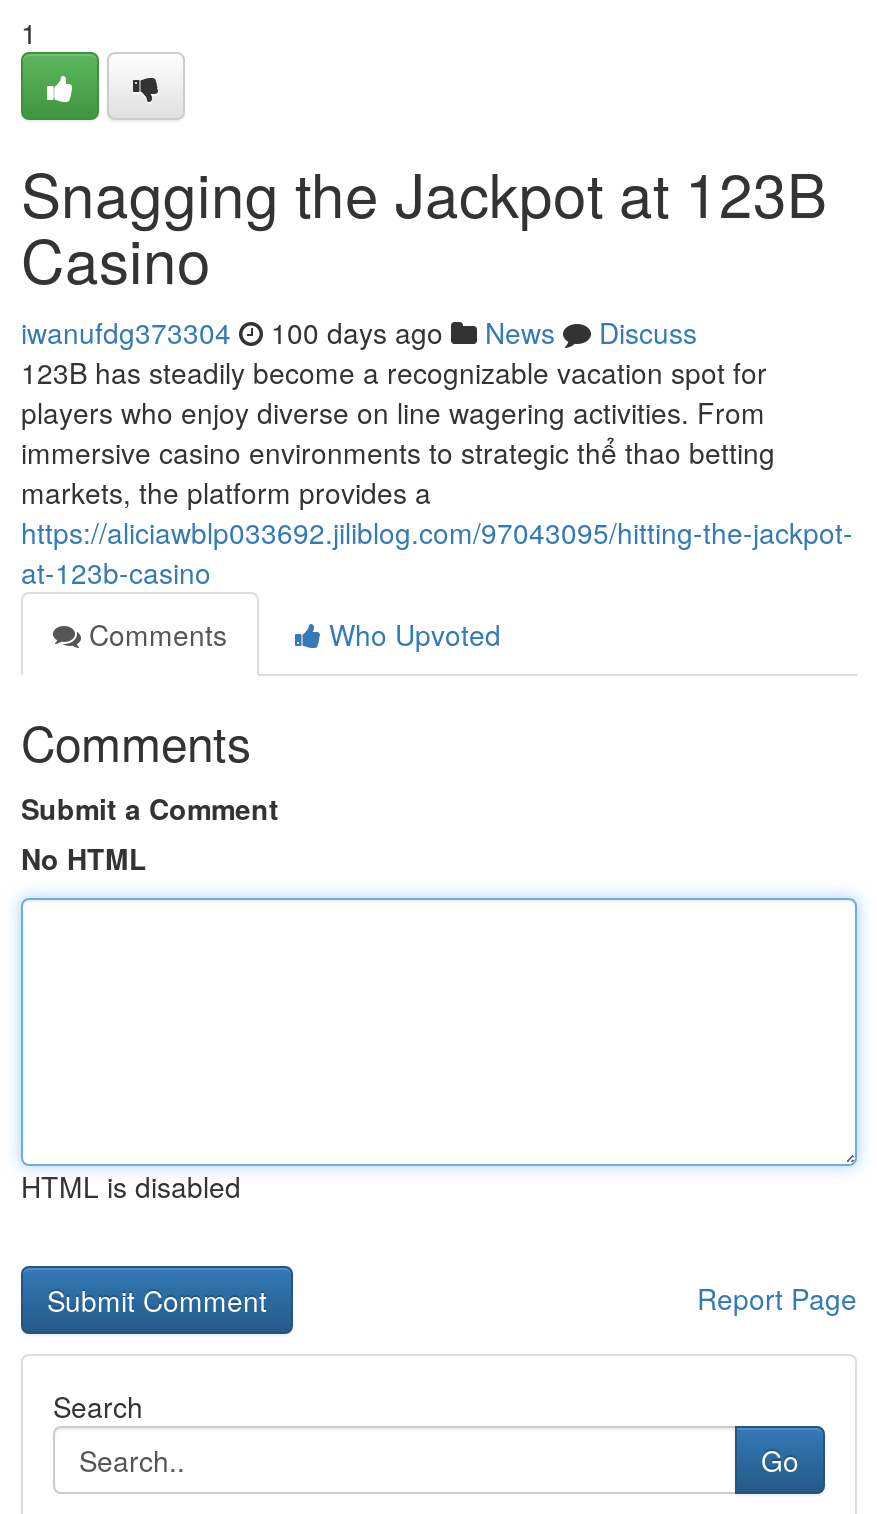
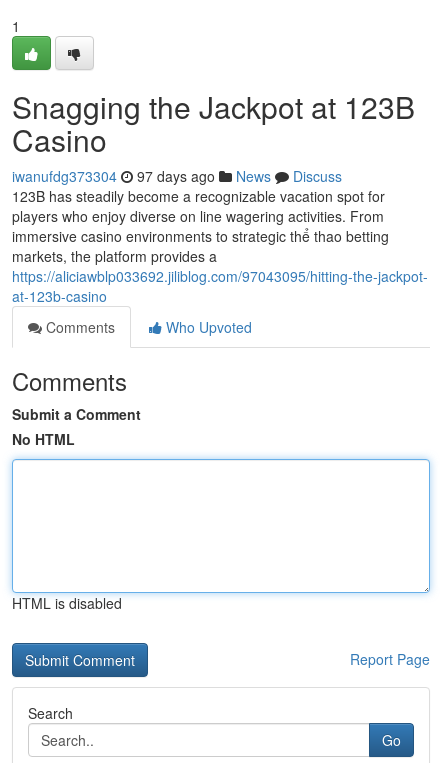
- iwanufdg373304 100 days ago News Discuss
+ iwanufdg373304 97 days ago News Discuss
